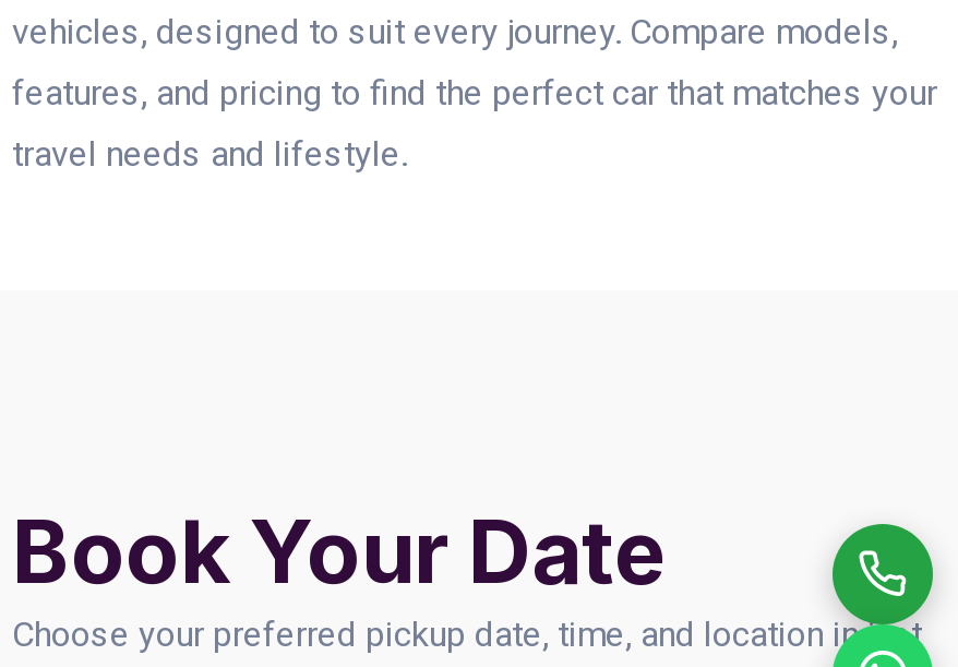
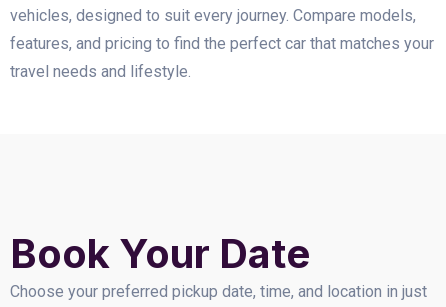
- [image]
